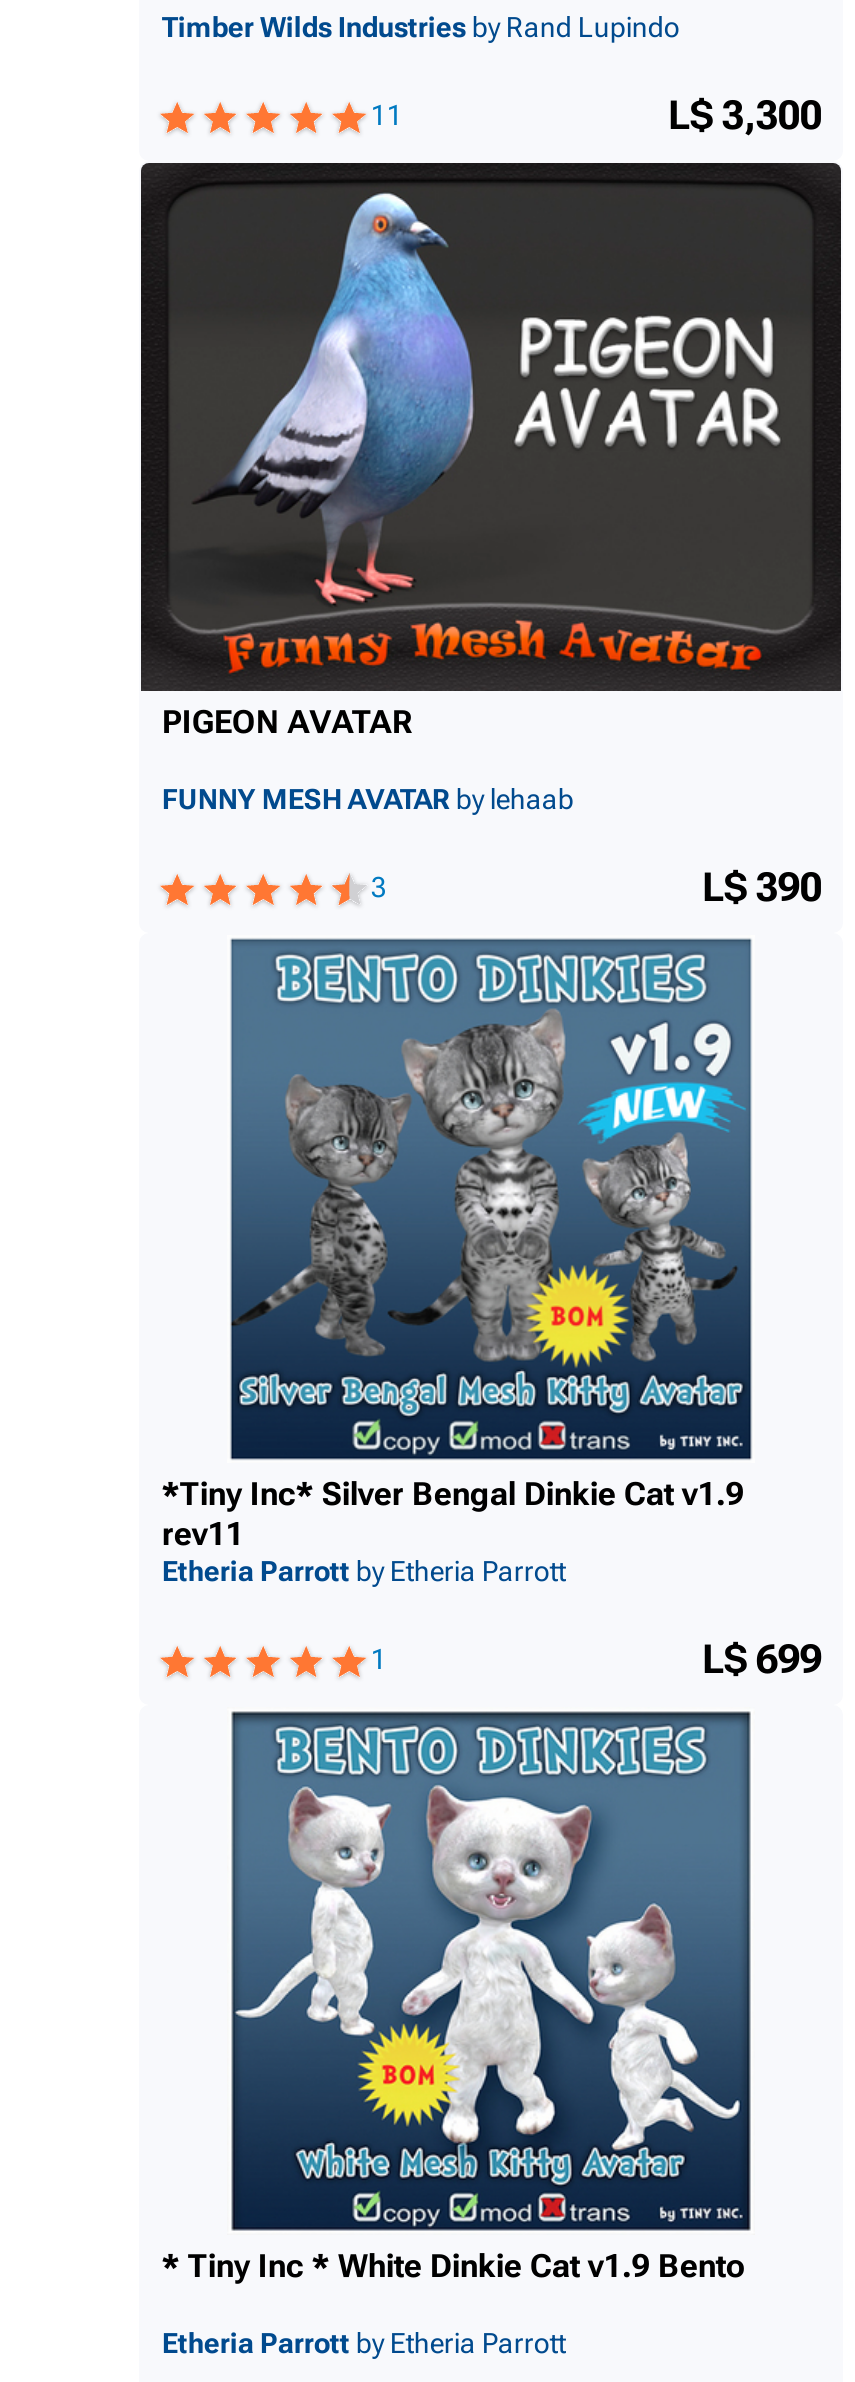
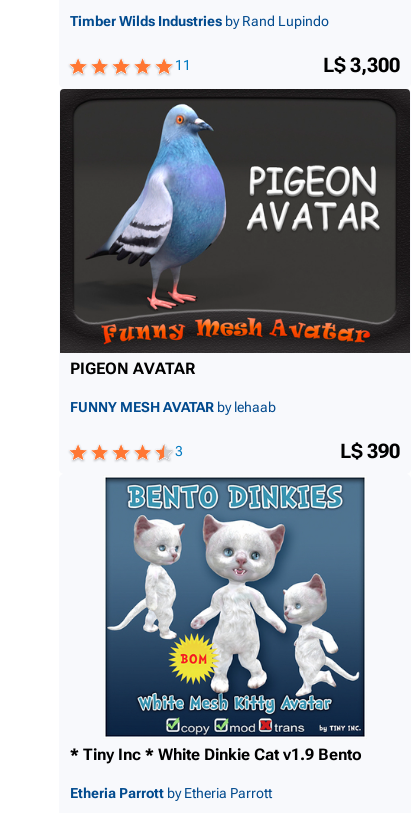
- [image]
- *Tiny Inc* Silver Bengal Dinkie Cat v1.9
- rev11
- Etheria Parrott by Etheria Parrott
- 1
- L$ 699
